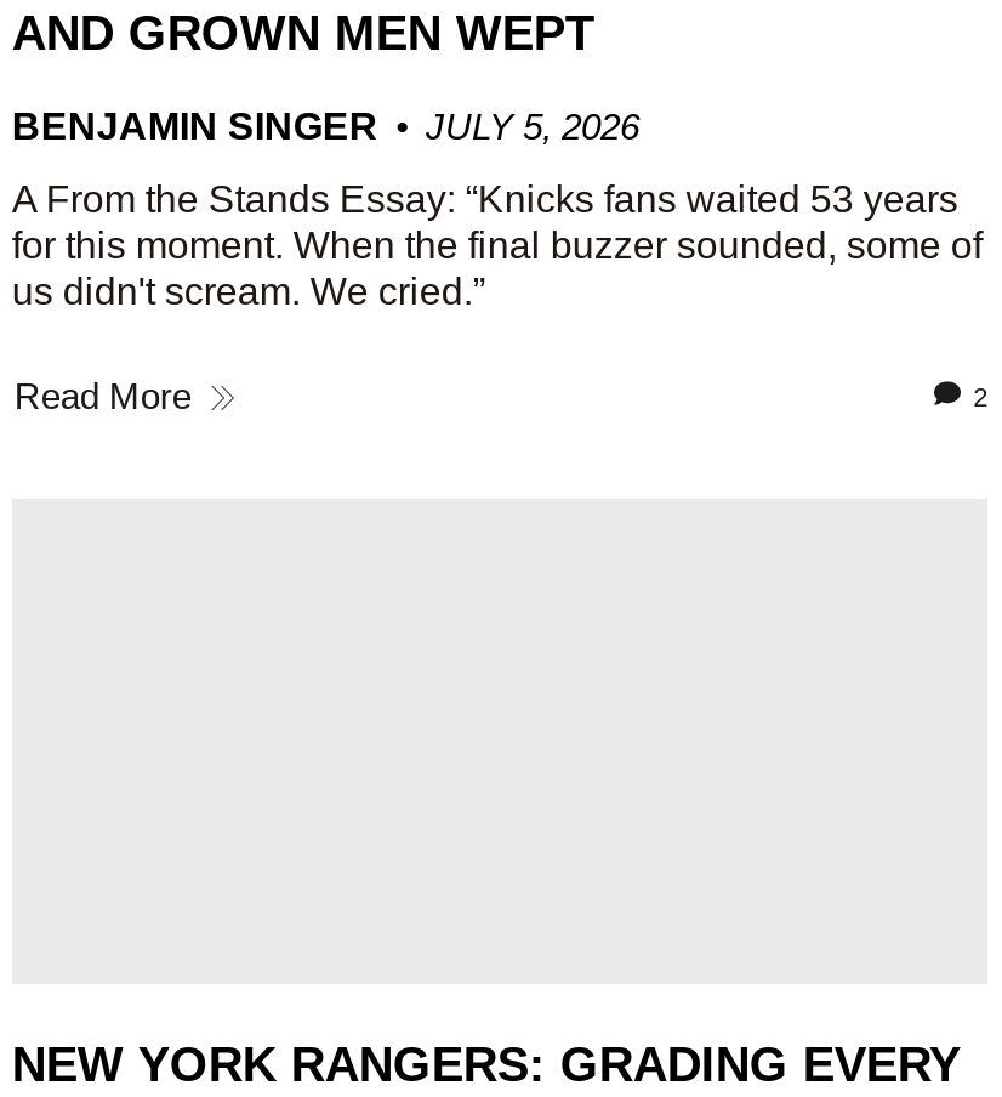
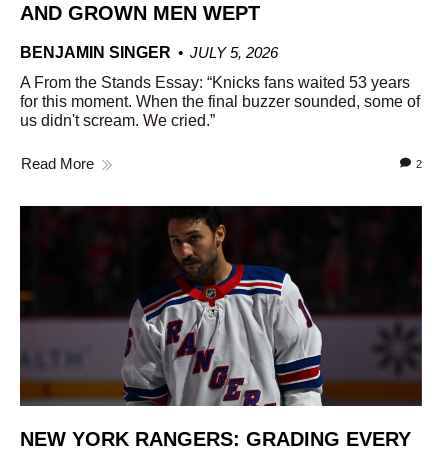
+ [image]
